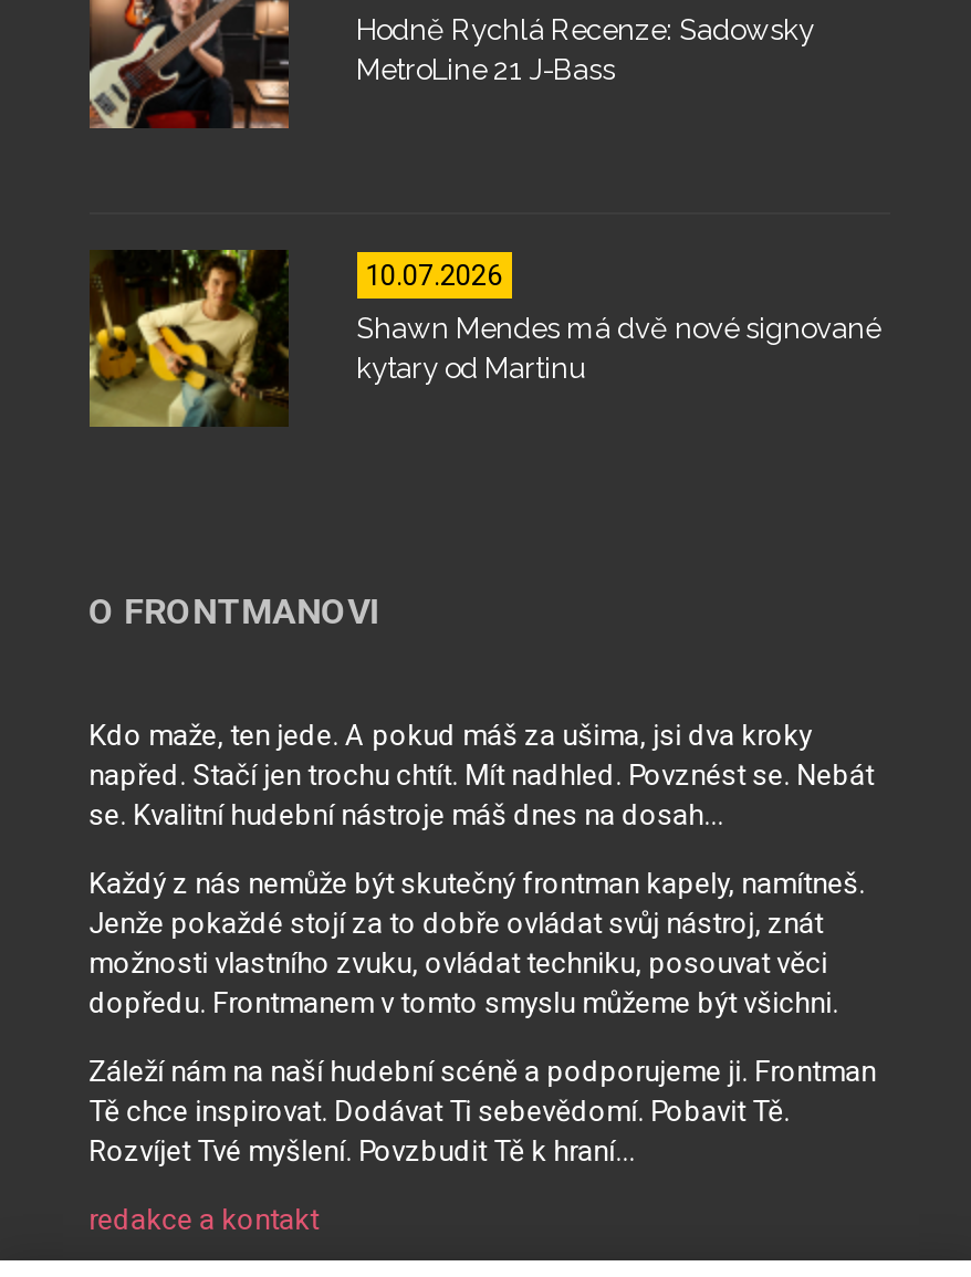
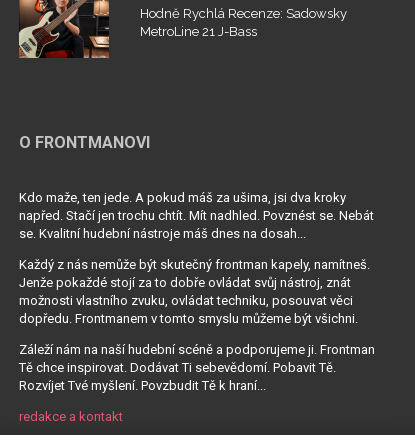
- [image]
- 10.07.2026
- Shawn Mendes má dvě nové signované
- kytary od Martinu
